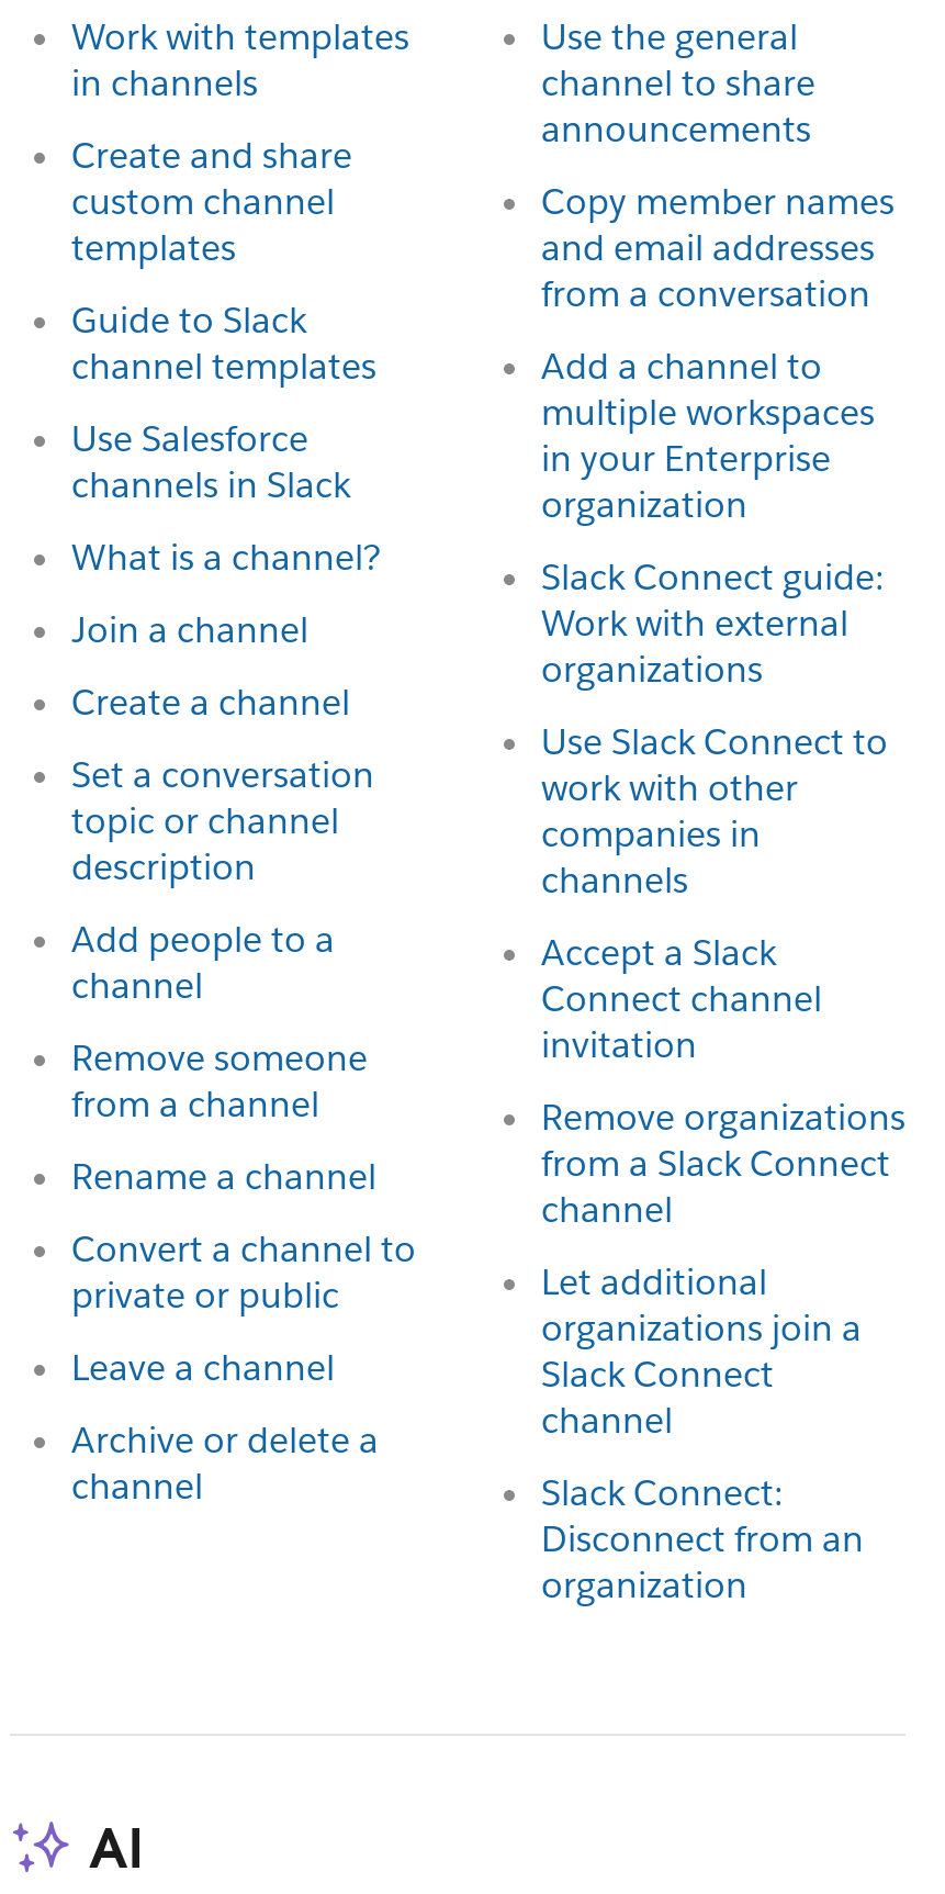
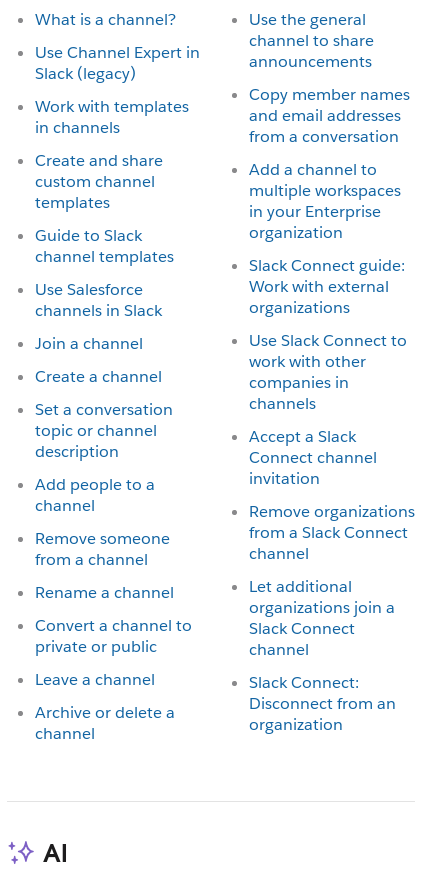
moved down: Work with templates | in channels | Create and share | ... | Use Salesforce | channels in Slack

+ Use Channel Expert in
+ Slack (legacy)

moved up: What is a channel?

moved down: Join a channel | Create a channel | Set a conversation | ... | Archive or delete a | channel
